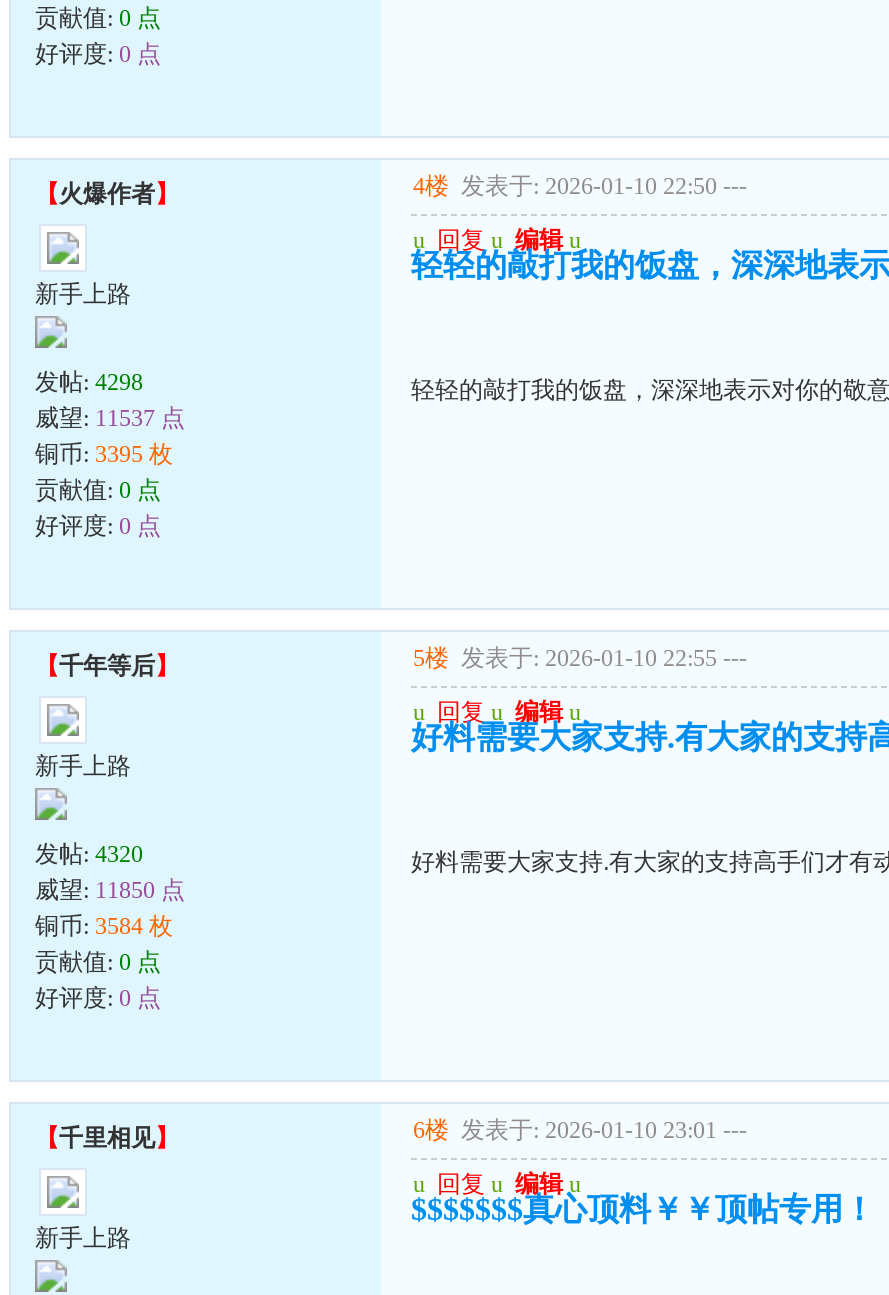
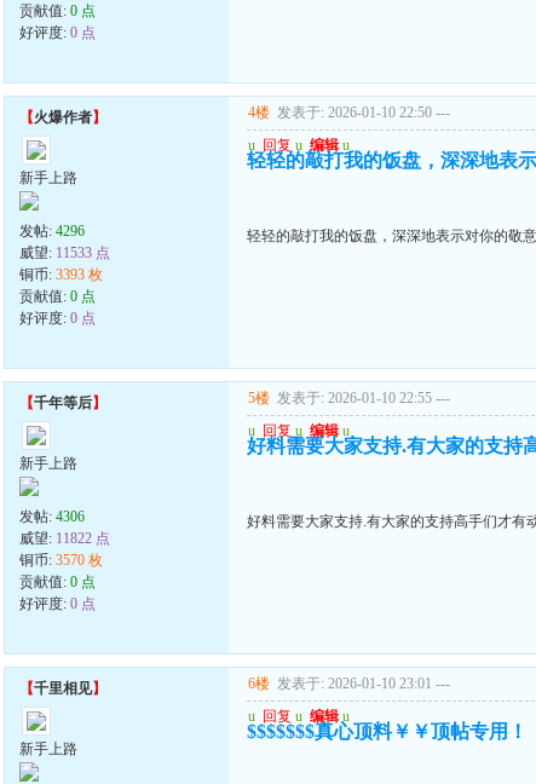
- 发帖: 4298
+ 发帖: 4296

- 威望: 11537 点
+ 威望: 11533 点

- 铜币: 3395 枚
+ 铜币: 3393 枚

- 发帖: 4320
+ 发帖: 4306

- 威望: 11850 点
+ 威望: 11822 点

- 铜币: 3584 枚
+ 铜币: 3570 枚
